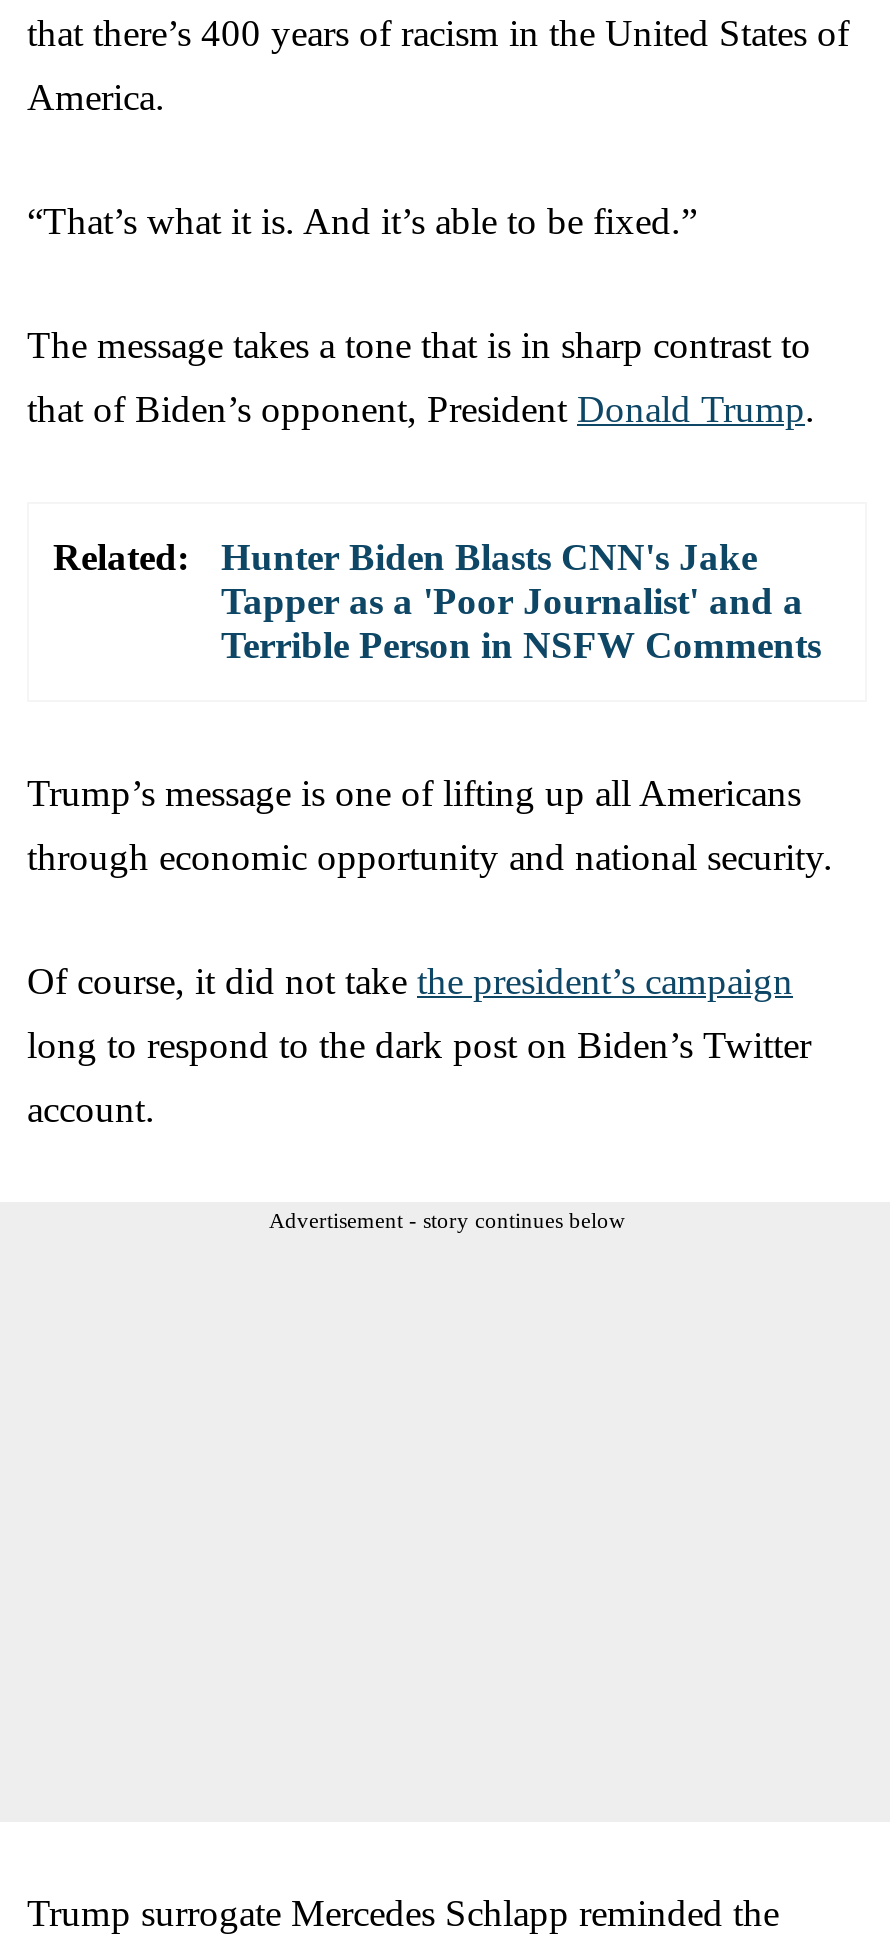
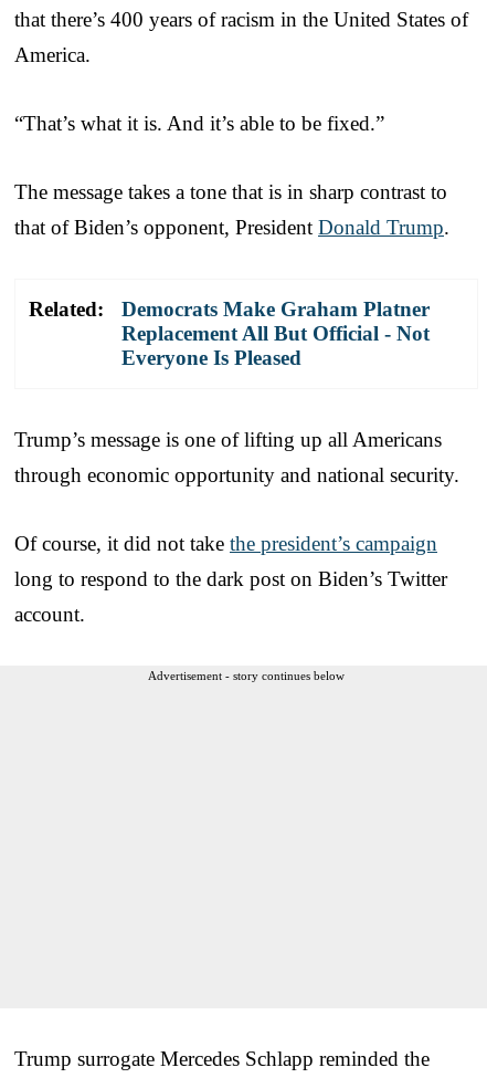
- Hunter Biden Blasts CNN's Jake
- Tapper as a 'Poor Journalist' and a
- Terrible Person in NSFW Comments
+ Democrats Make Graham Platner
+ Replacement All But Official - Not
+ Everyone Is Pleased
